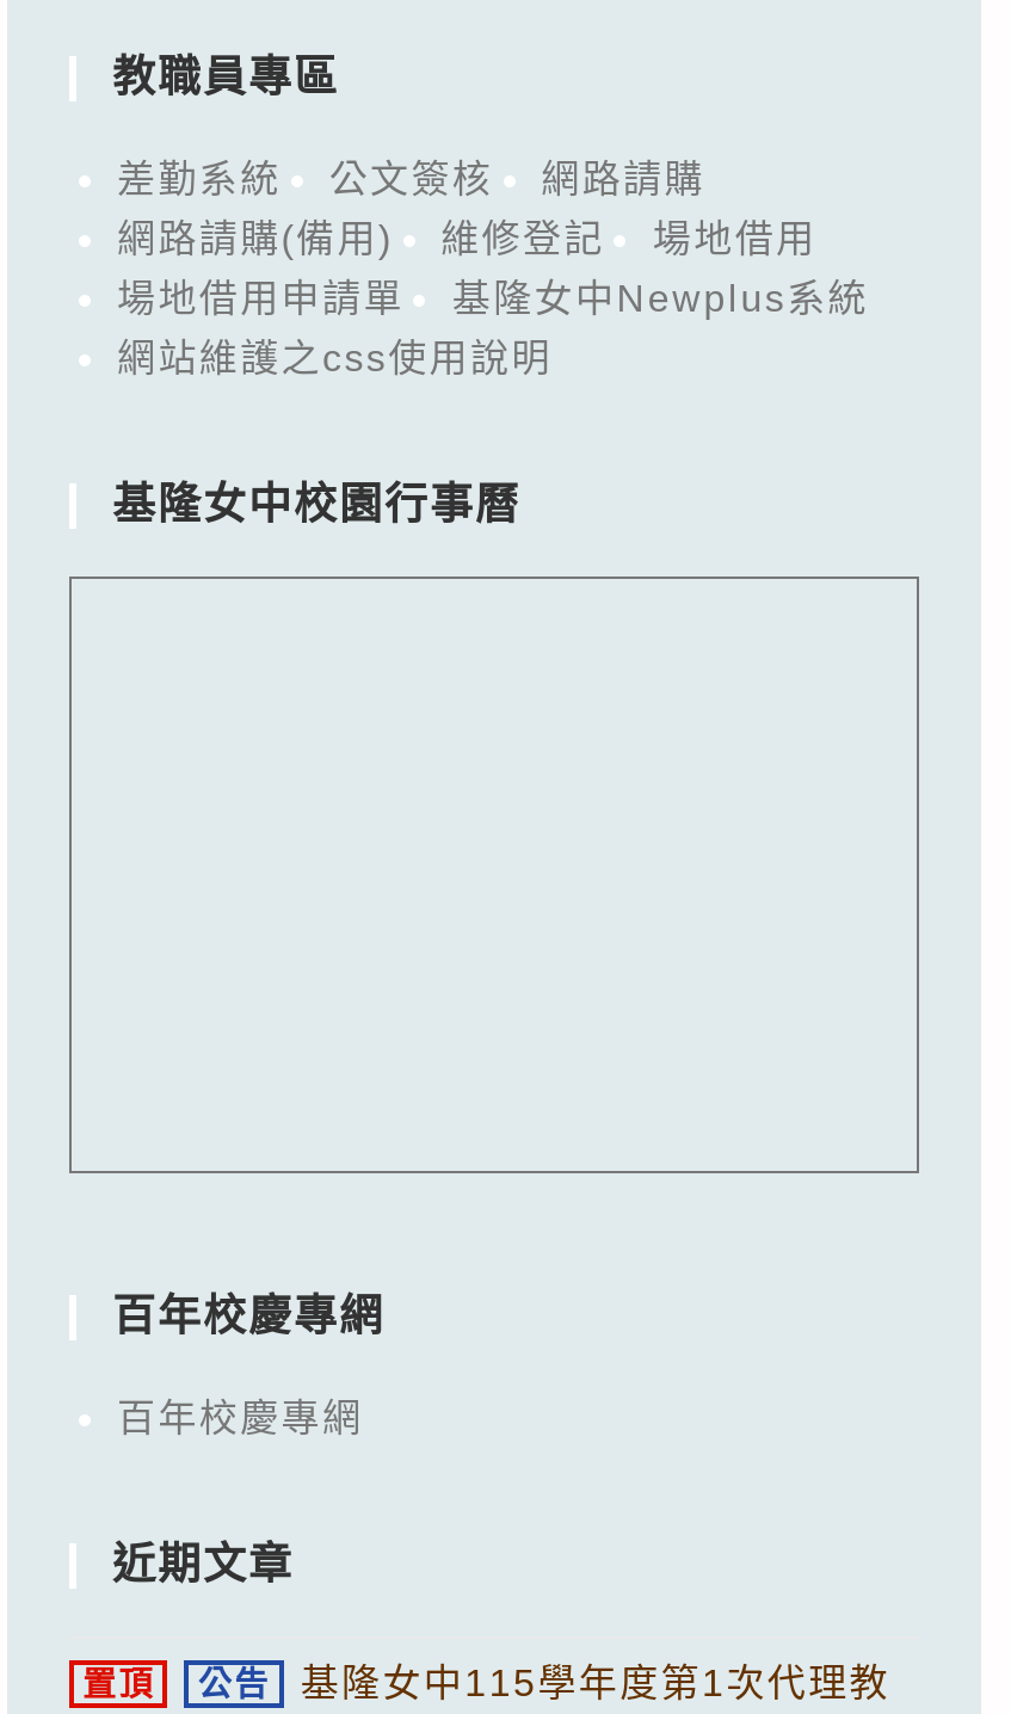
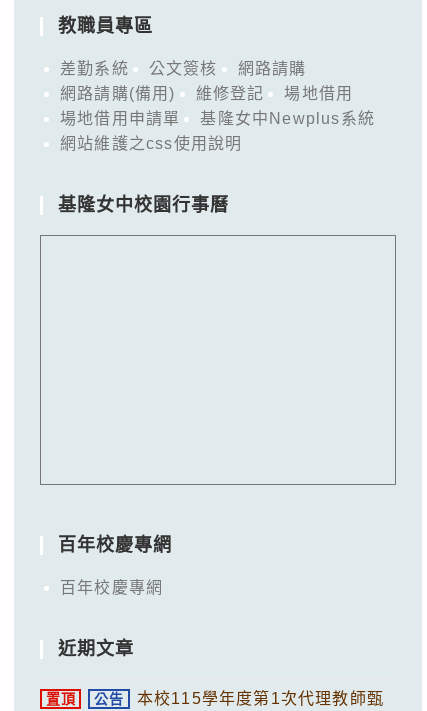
- 基隆女中115學年度第1次代理教
+ 本校115學年度第1次代理教師甄
